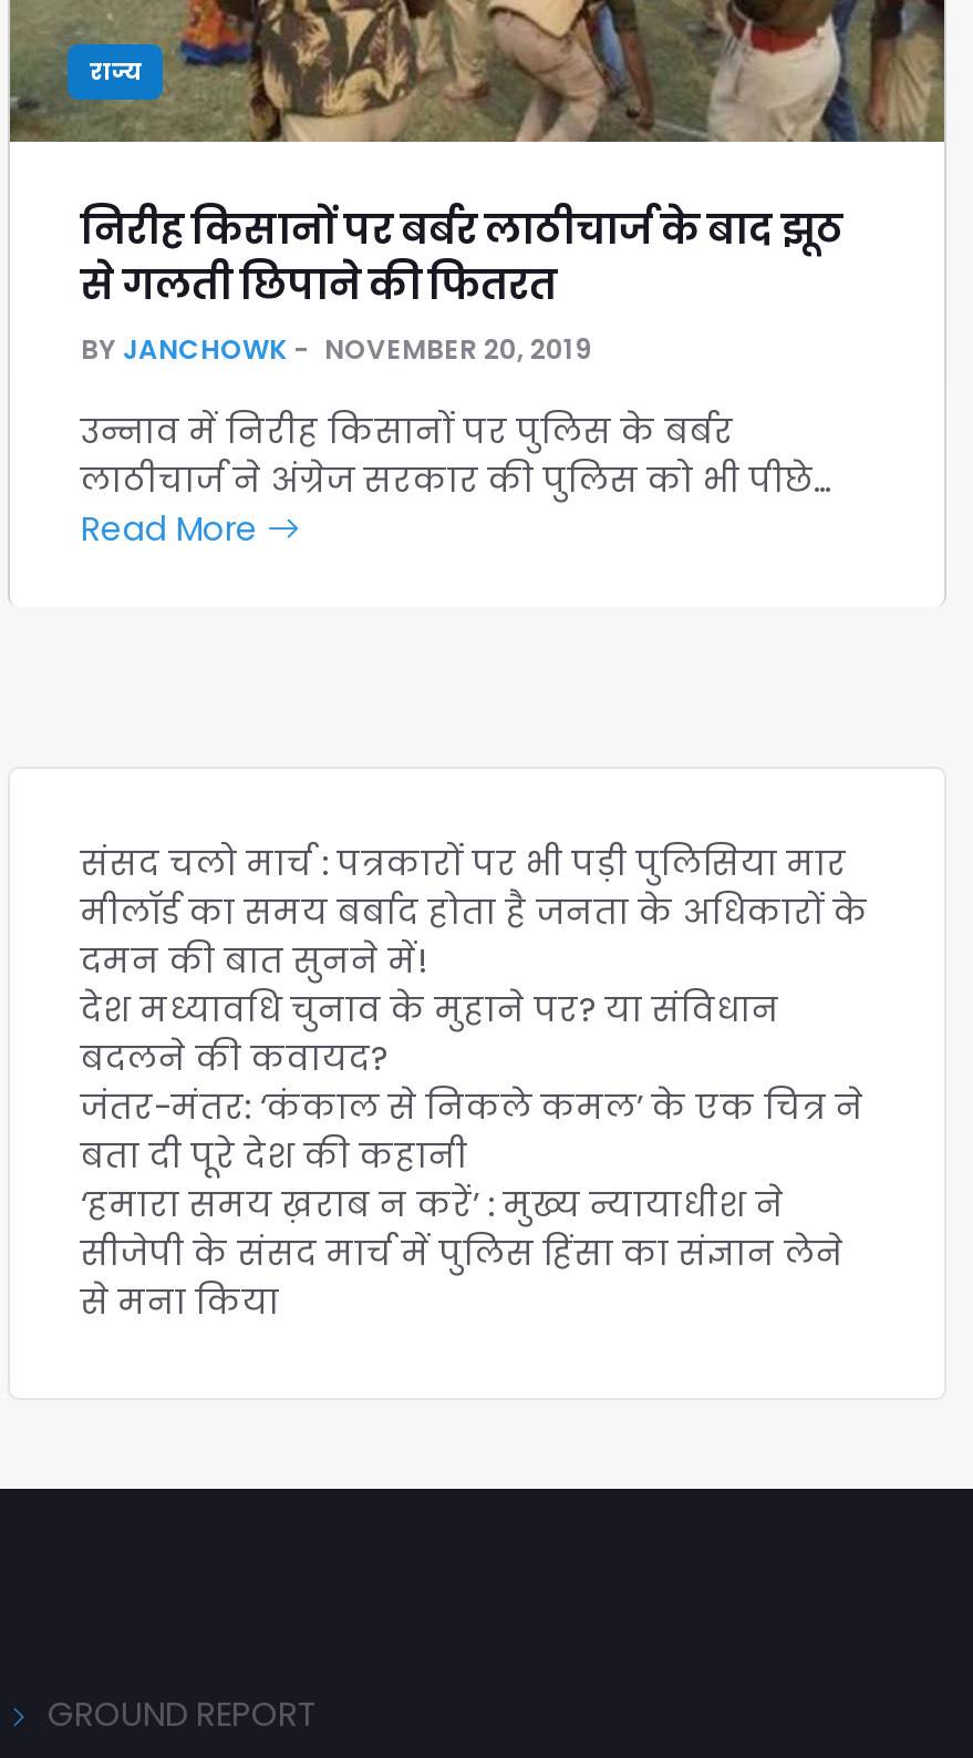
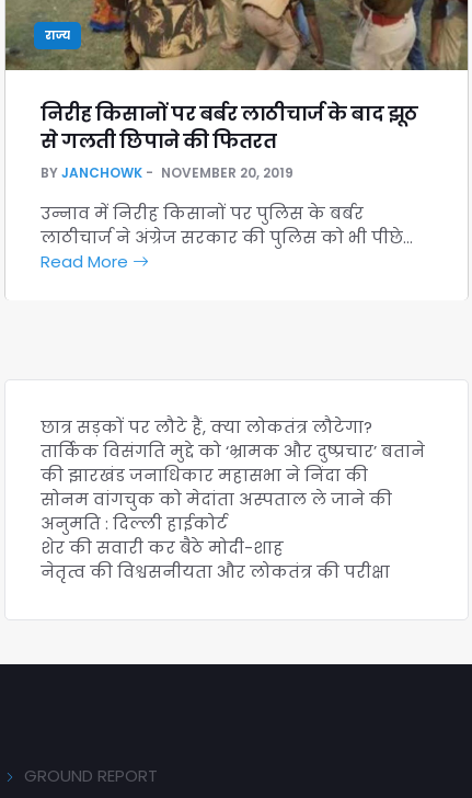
- संसद चलो मार्च : पत्रकारों पर भी पड़ी पुलिसिया मार
- मीलॉर्ड का समय बर्बाद होता है जनता के अधिकारों के
- दमन की बात सुनने में!
- देश मध्यावधि चुनाव के मुहाने पर? या संविधान
- बदलने की कवायद?
- जंतर-मंतर: ‘कंकाल से निकले कमल’ के एक चित्र ने
- बता दी पूरे देश की कहानी
- ‘हमारा समय ख़राब न करें’ : मुख्य न्यायाधीश ने
- सीजेपी के संसद मार्च में पुलिस हिंसा का संज्ञान लेने
- से मना किया
+ छात्र सड़कों पर लौटे हैं, क्या लोकतंत्र लौटेगा?
+ तार्किक विसंगति मुद्दे को ‘भ्रामक और दुष्प्रचार’ बताने
+ की झारखंड जनाधिकार महासभा ने निंदा की
+ सोनम वांगचुक को मेदांता अस्पताल ले जाने की
+ अनुमति : दिल्ली हाईकोर्ट
+ शेर की सवारी कर बैठे मोदी-शाह
+ नेतृत्व की विश्वसनीयता और लोकतंत्र की परीक्षा
